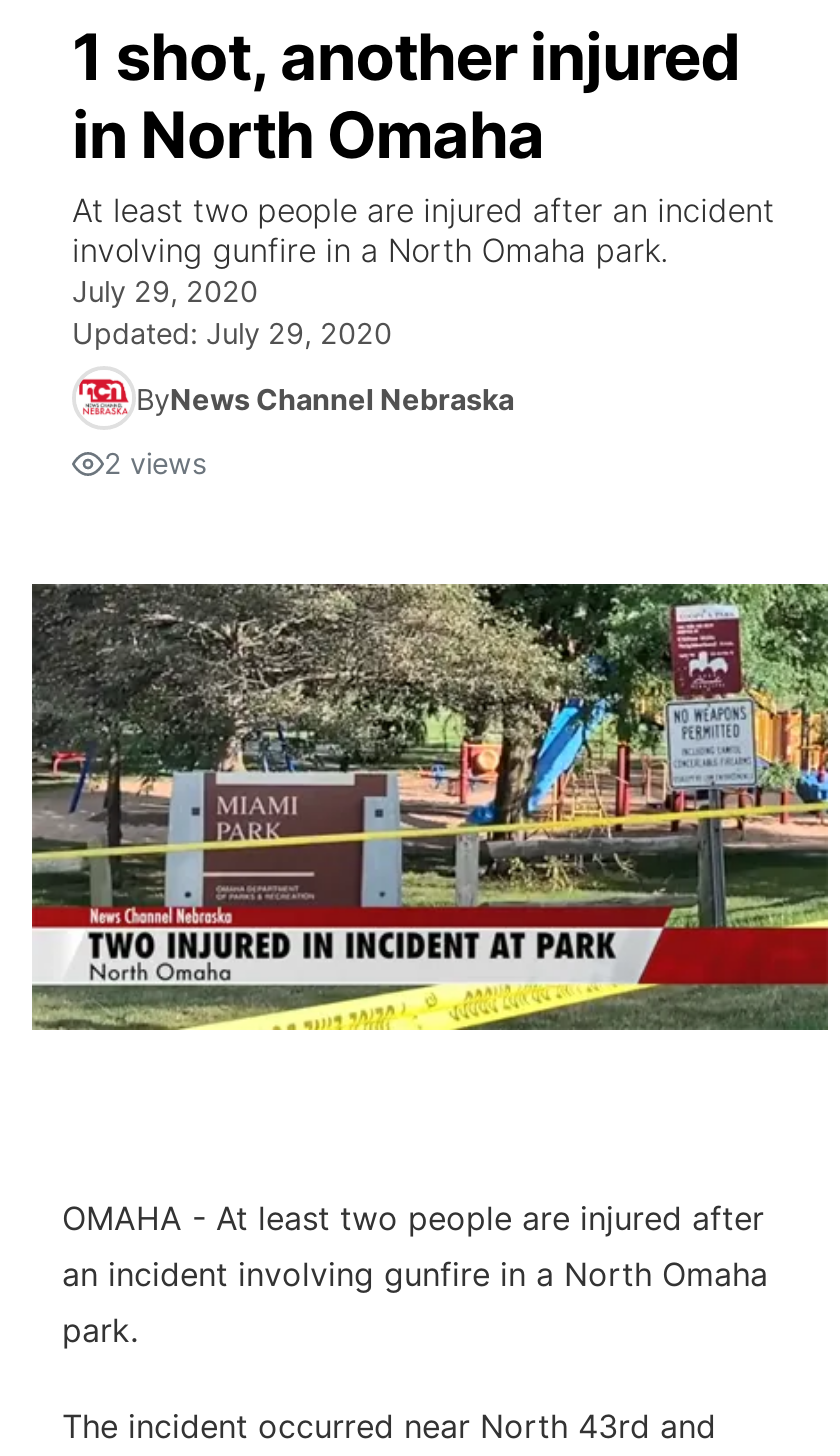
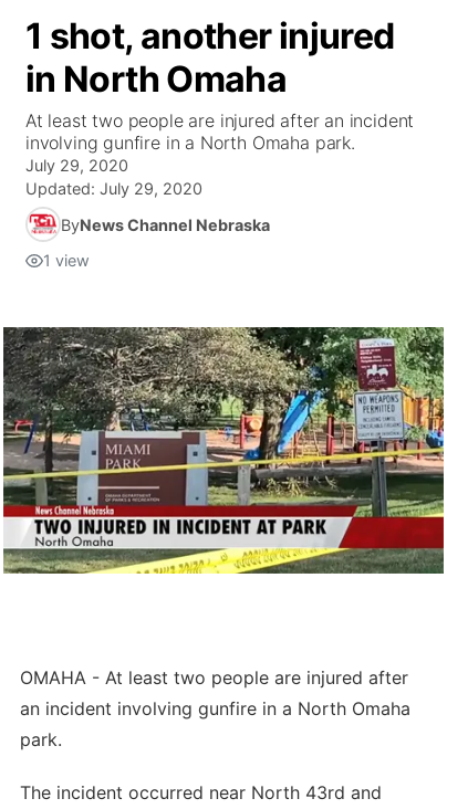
- 2 views
+ 1 view
